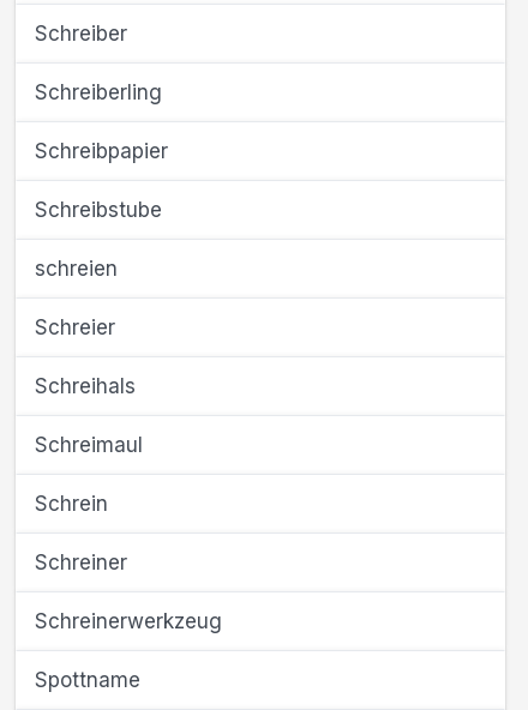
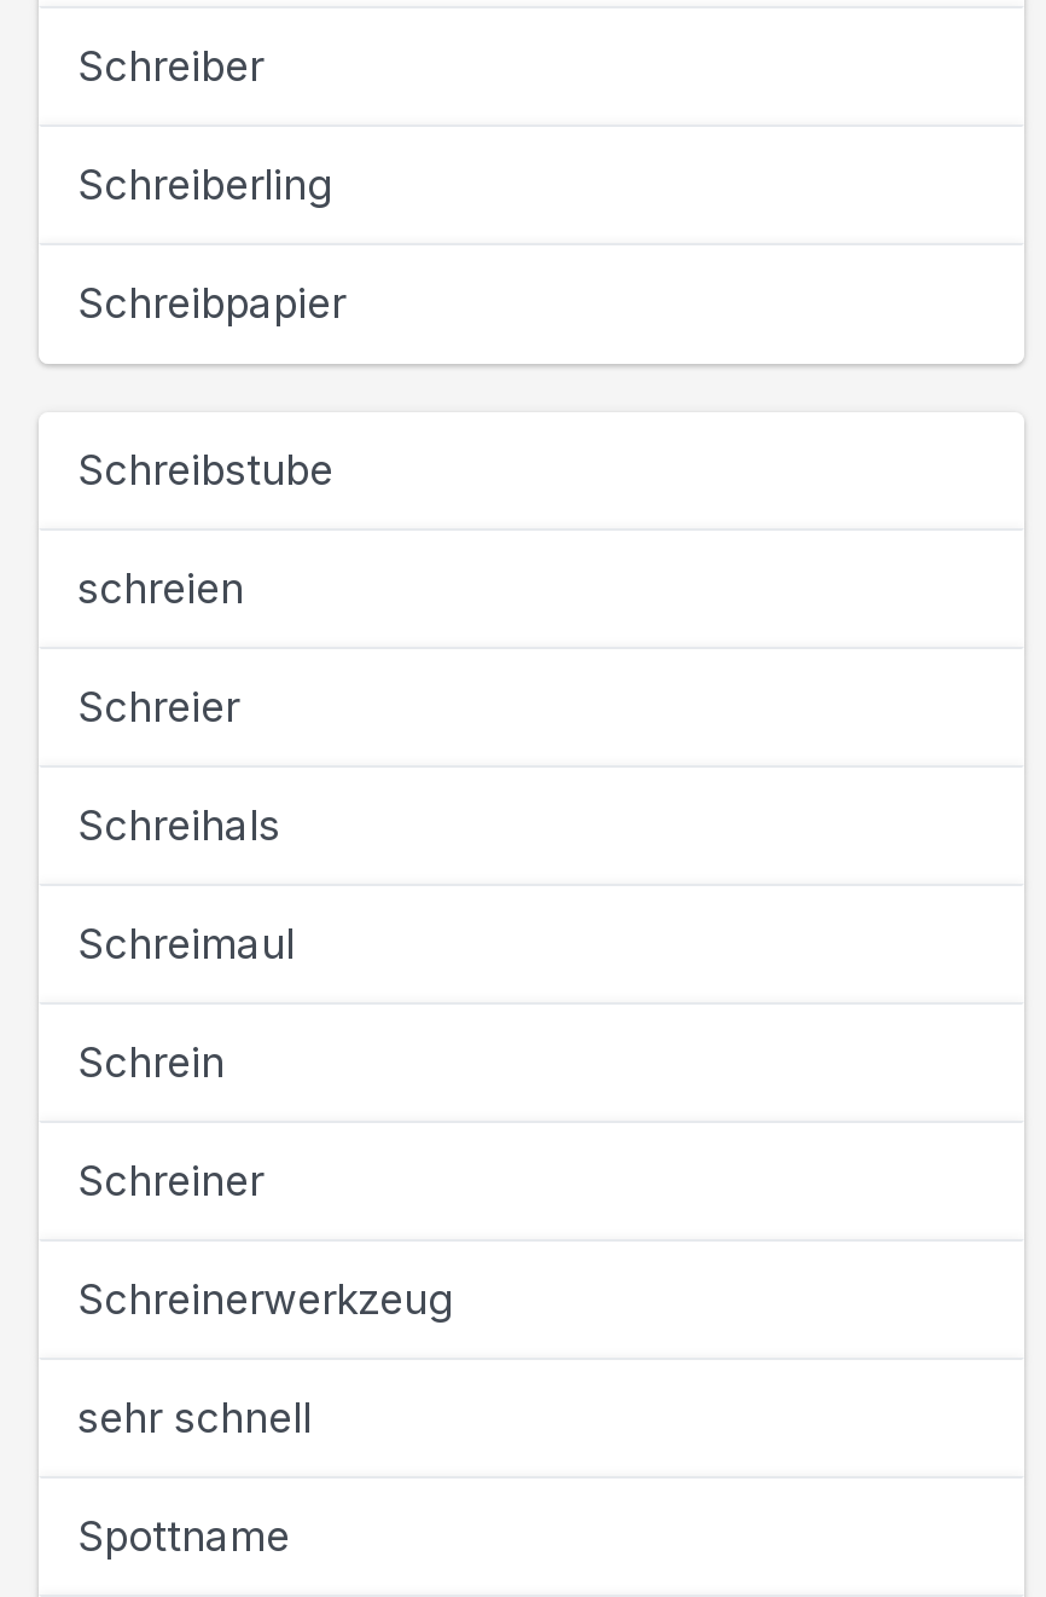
+ sehr schnell
